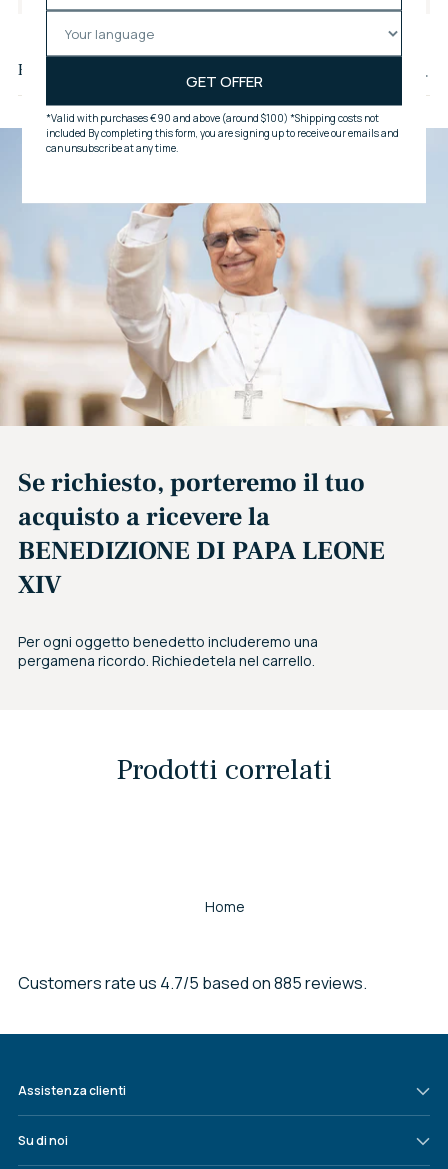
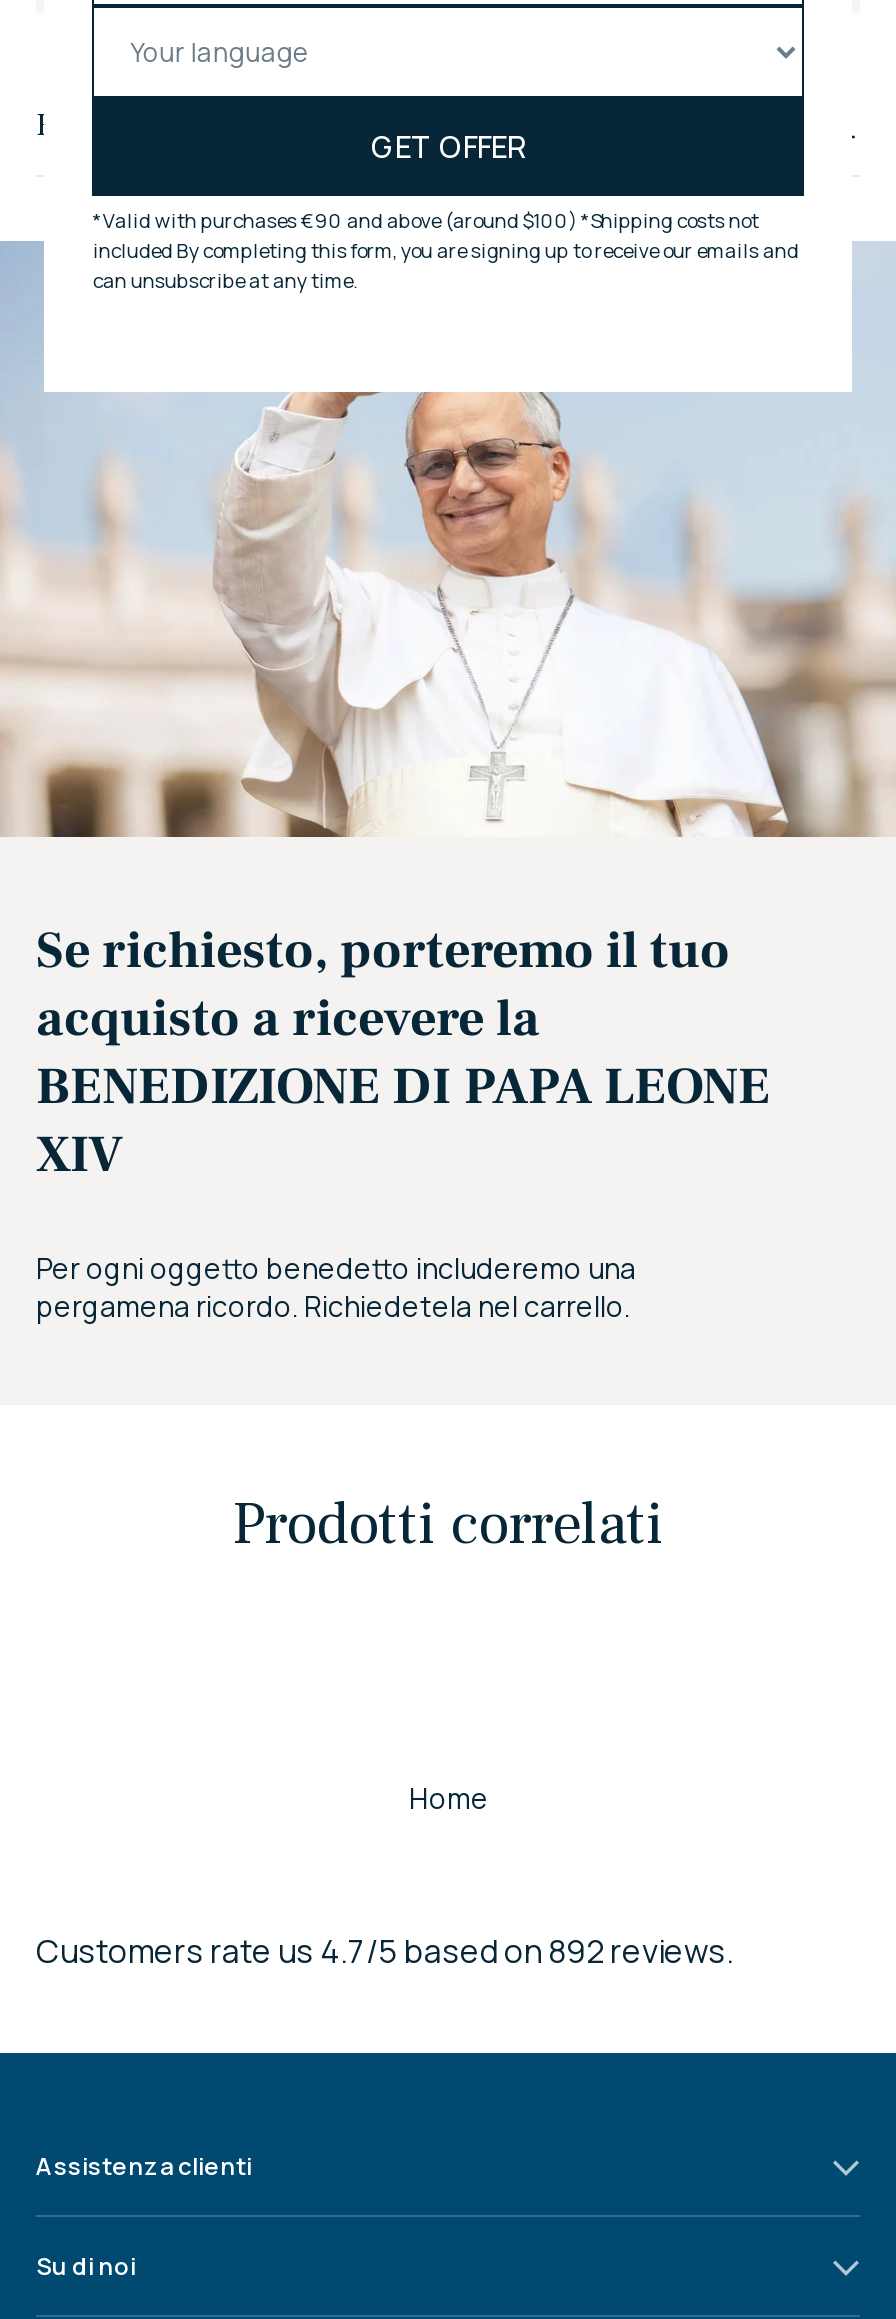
- Customers rate us 4.7/5 based on 885 reviews.
+ Customers rate us 4.7/5 based on 892 reviews.
